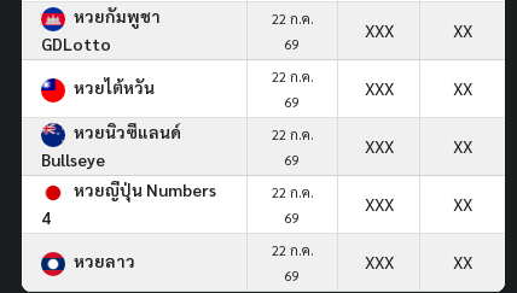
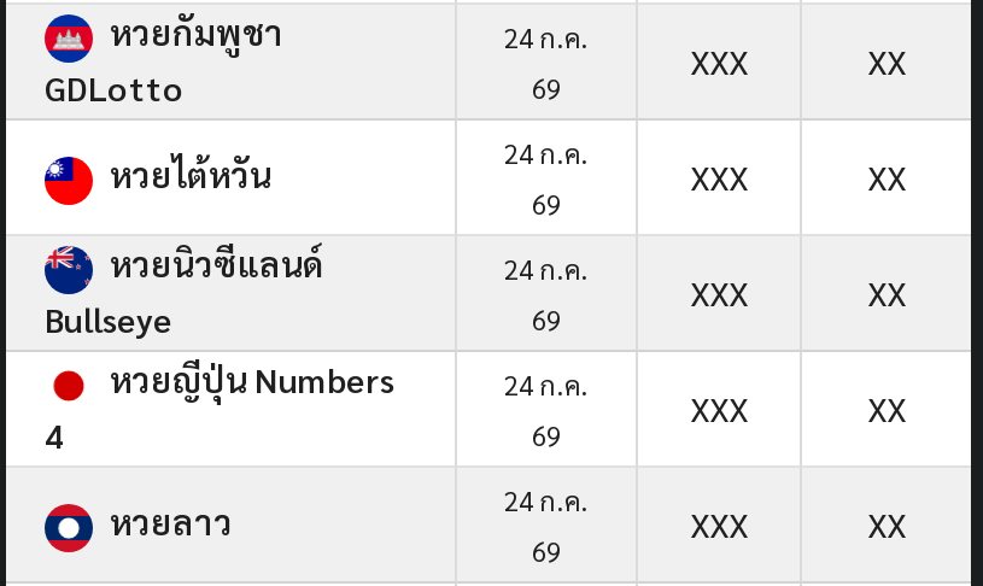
- 22 ก.ค.
+ 24 ก.ค.

- 22 ก.ค.
+ 24 ก.ค.

- 22 ก.ค.
+ 24 ก.ค.

- 22 ก.ค.
+ 24 ก.ค.

- 22 ก.ค.
+ 24 ก.ค.
